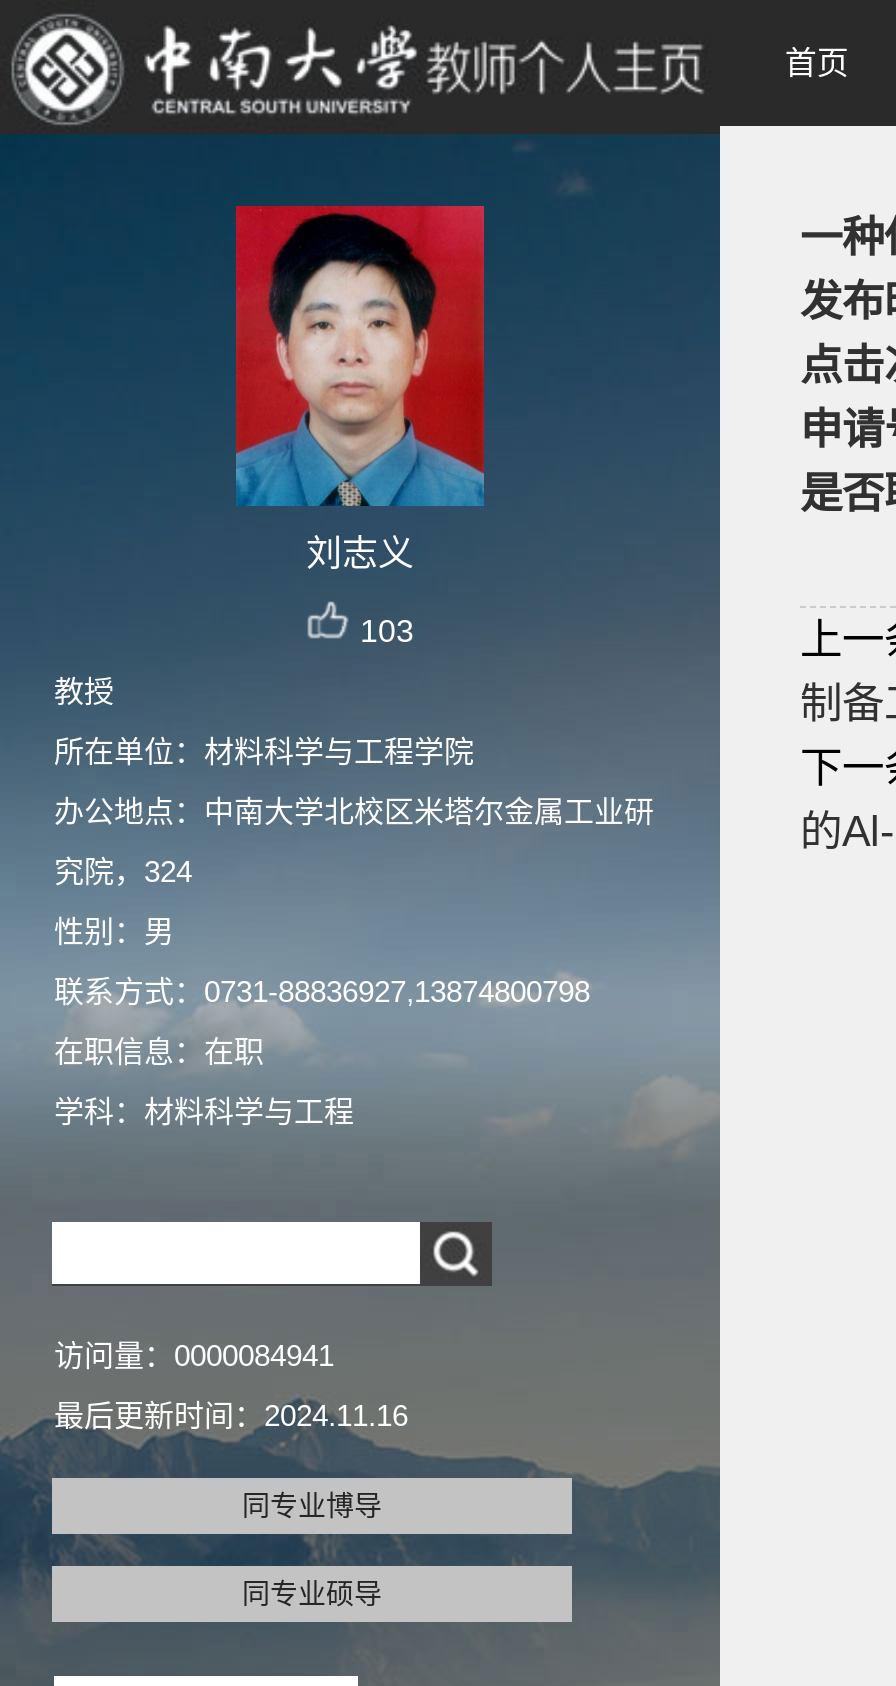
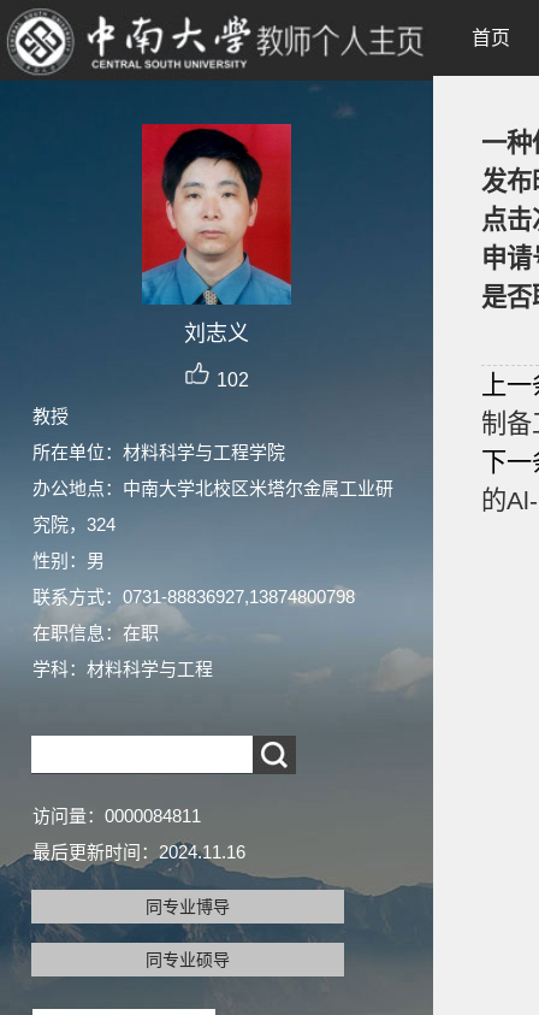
- 103
+ 102

- 访问量：0000084941
+ 访问量：0000084811
